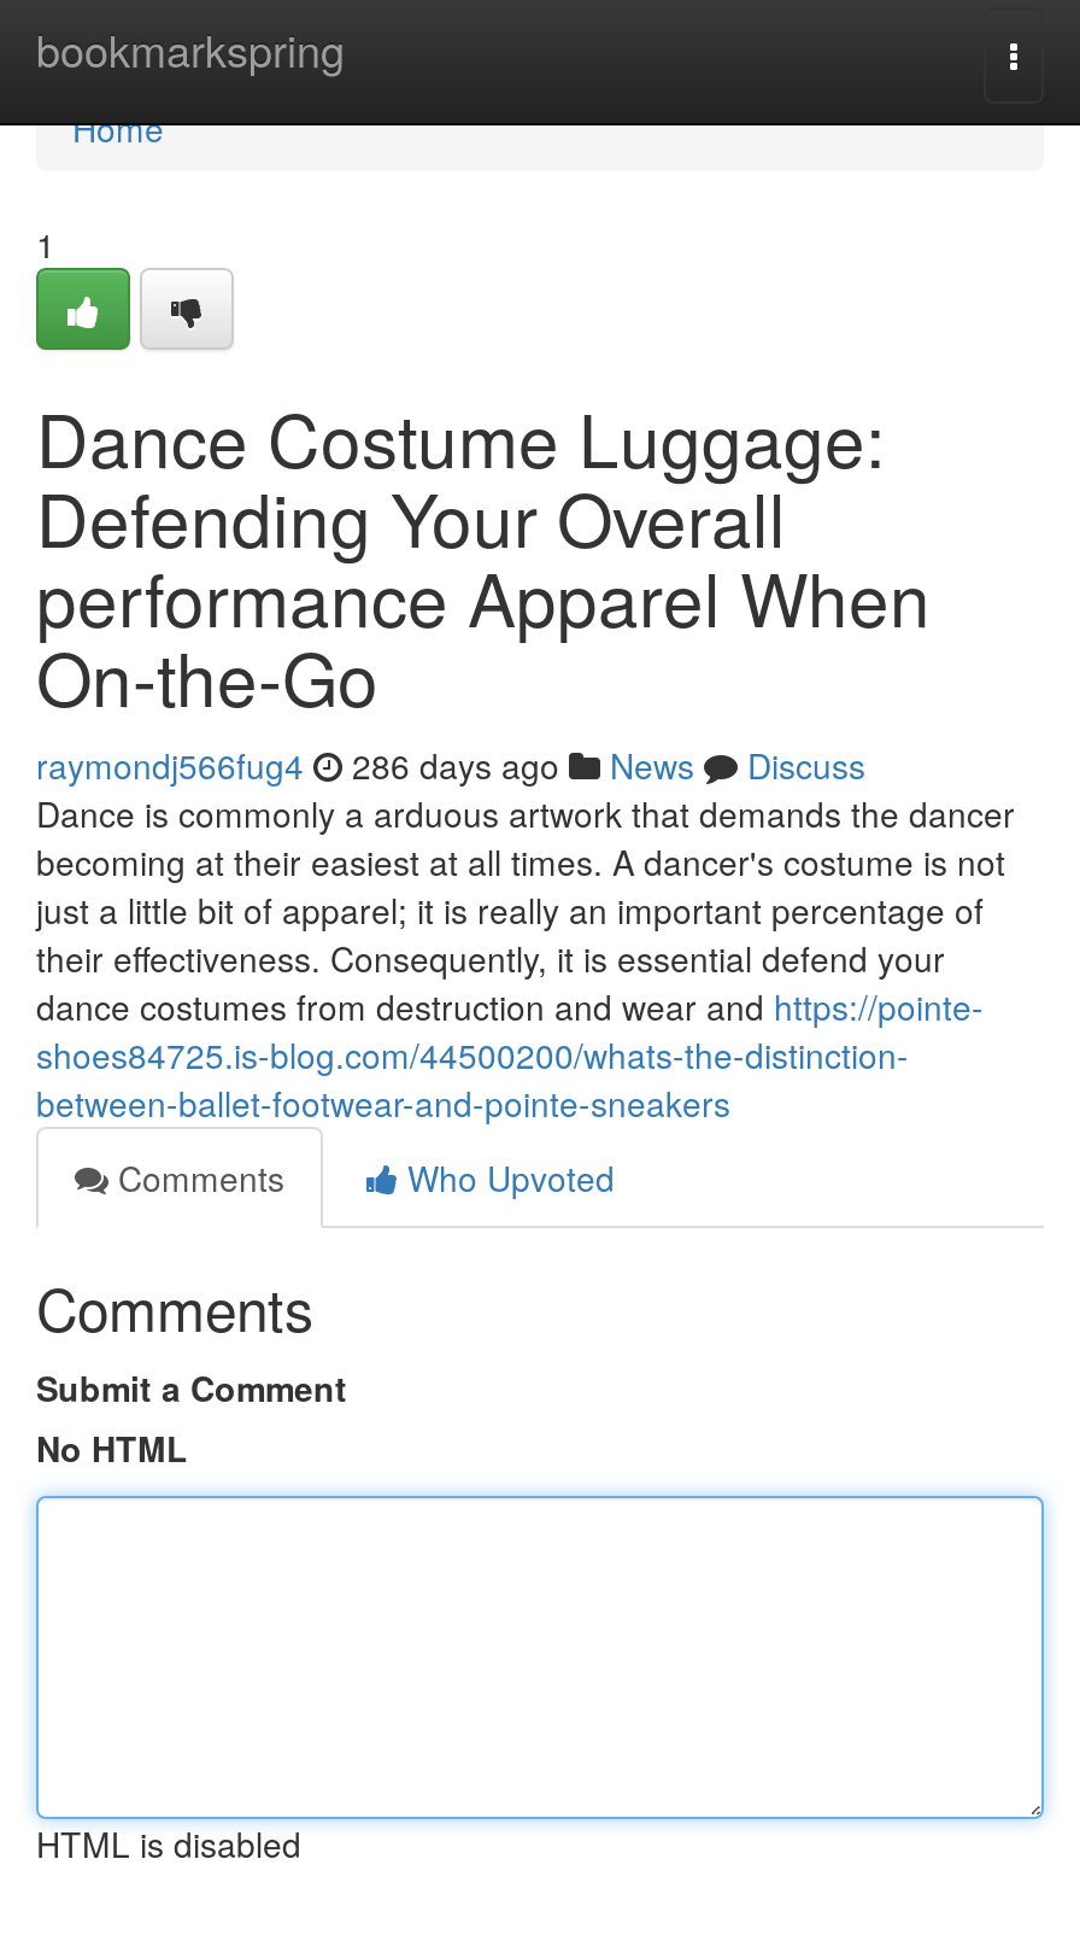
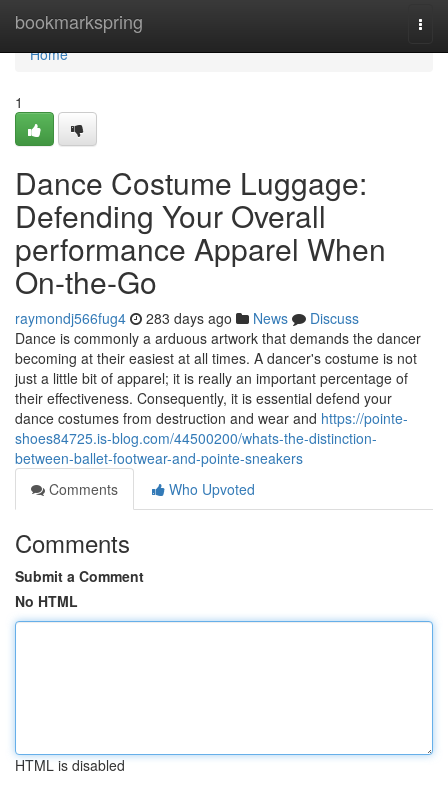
- raymondj566fug4 286 days ago News Discuss
+ raymondj566fug4 283 days ago News Discuss
